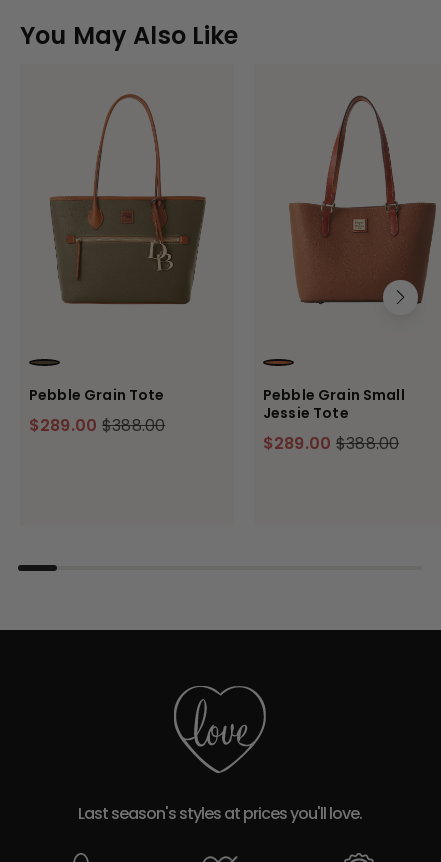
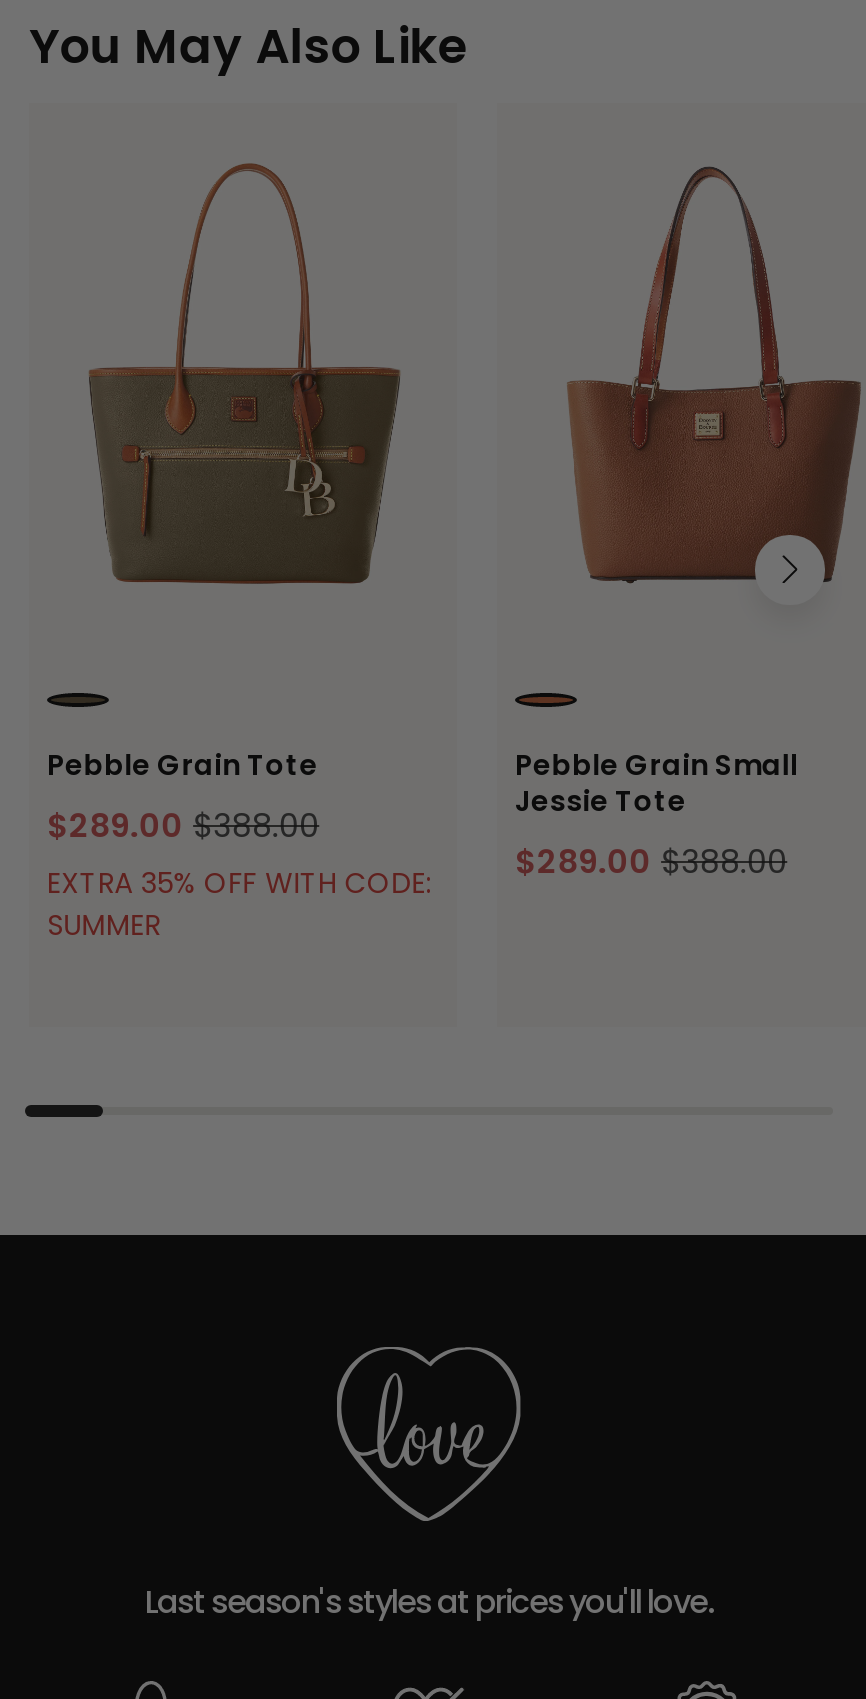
+ EXTRA 35% OFF WITH CODE:
+ SUMMER
